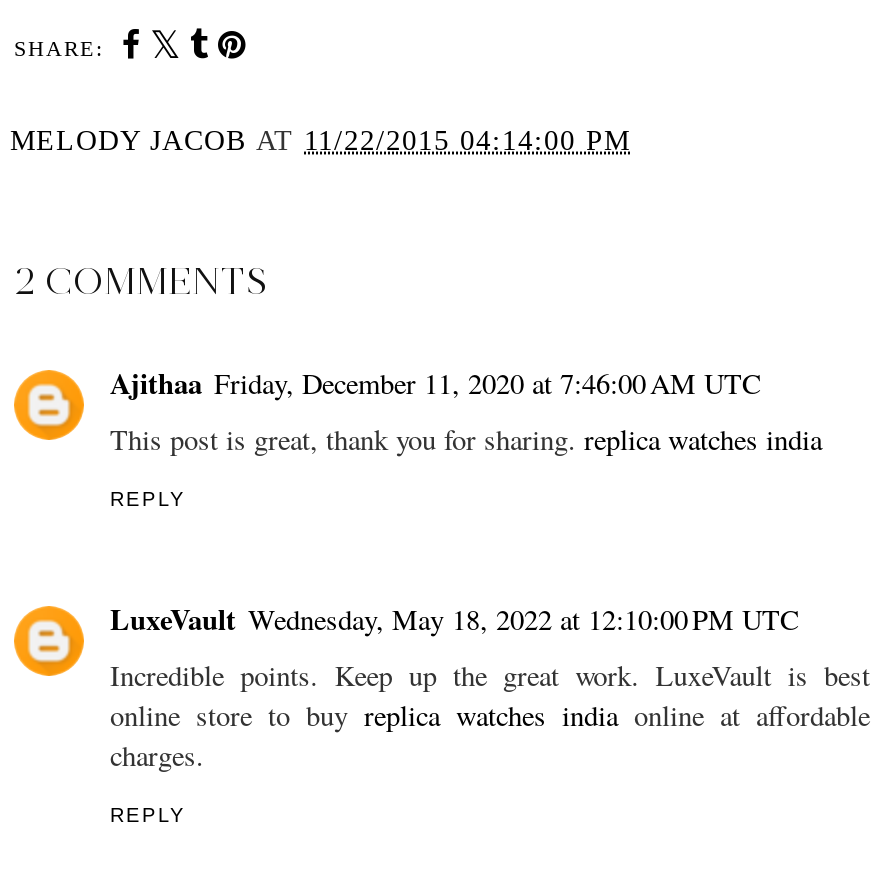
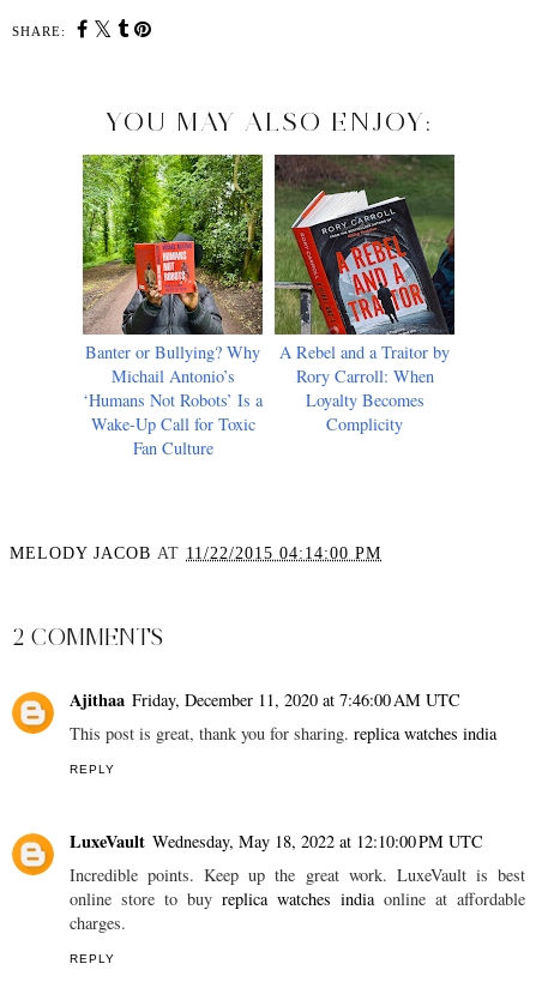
+ [image]
+ Banter or Bullying? Why
+ Michail Antonio’s
+ ‘Humans Not Robots’ Is a
+ Wake-Up Call for Toxic
+ Fan Culture

+ YOU MAY ALSO ENJOY:

+ [image]
+ A Rebel and a Traitor by
+ Rory Carroll: When
+ Loyalty Becomes
+ Complicity
